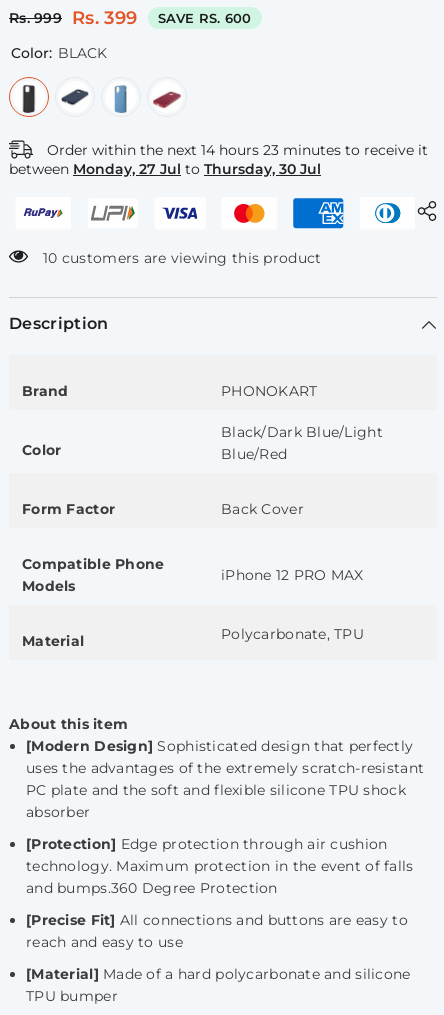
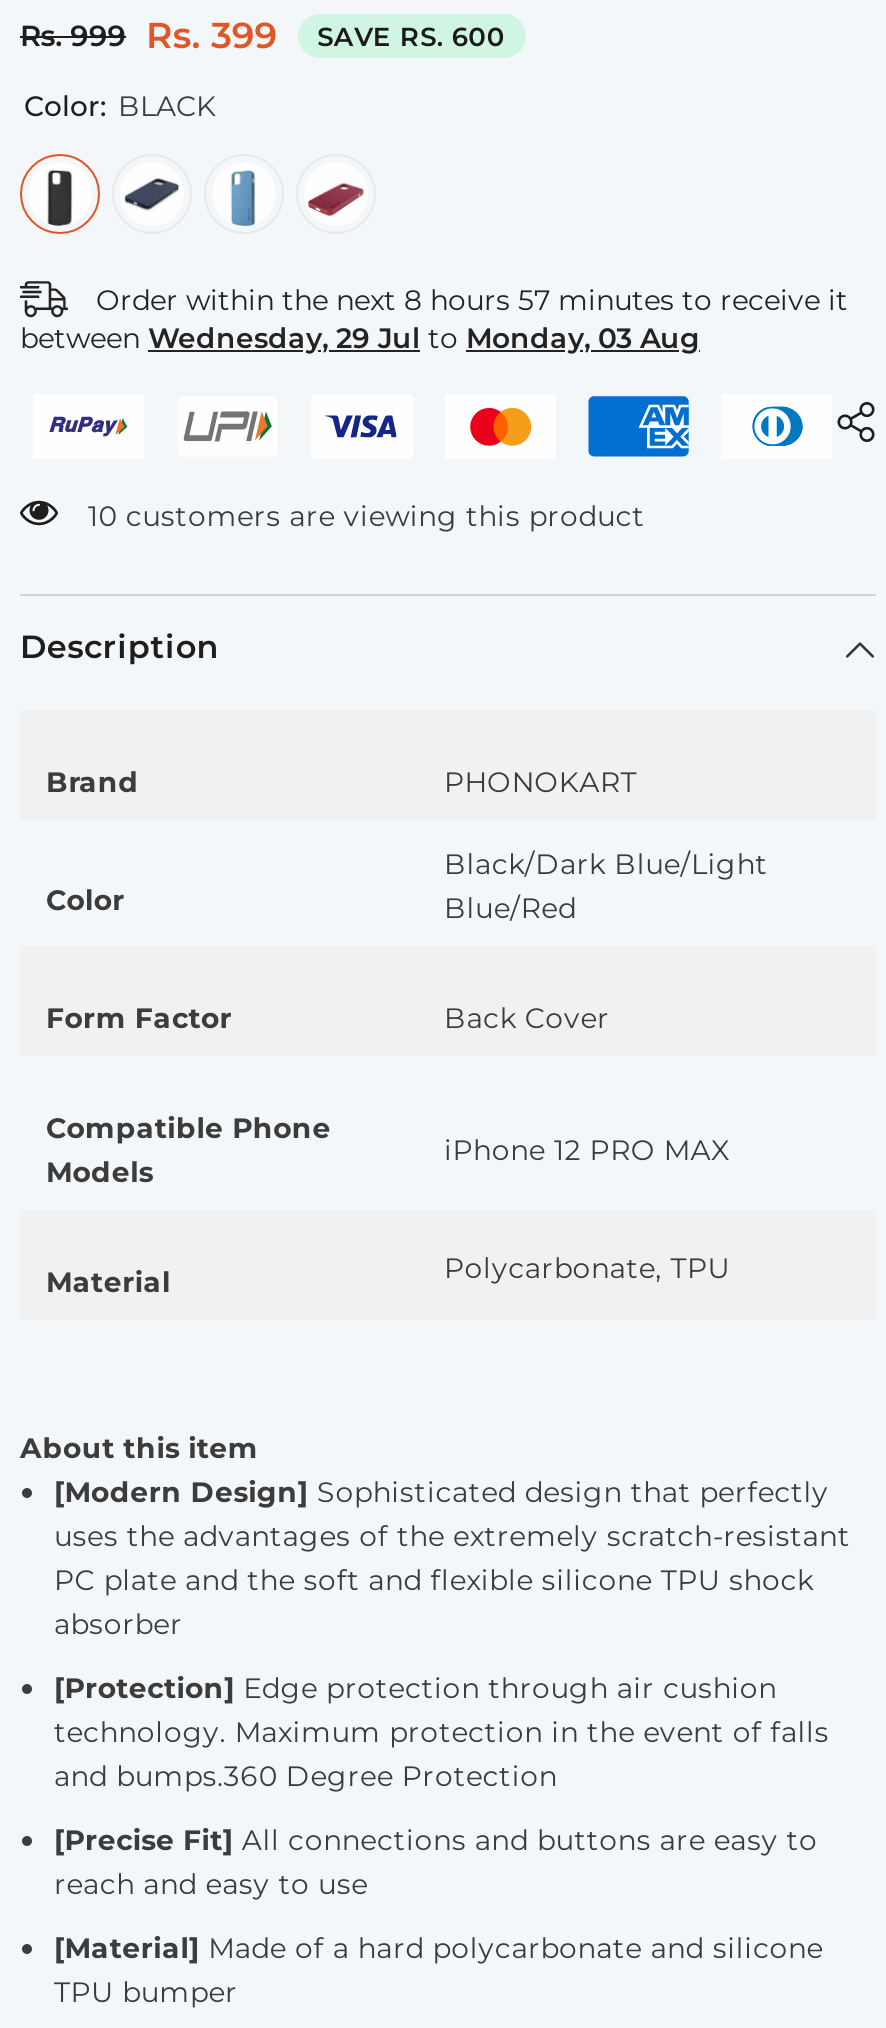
- Order within the next 14 hours 23 minutes to receive it
+ Order within the next 8 hours 57 minutes to receive it

- between Monday, 27 Jul to Thursday, 30 Jul
+ between Wednesday, 29 Jul to Monday, 03 Aug
